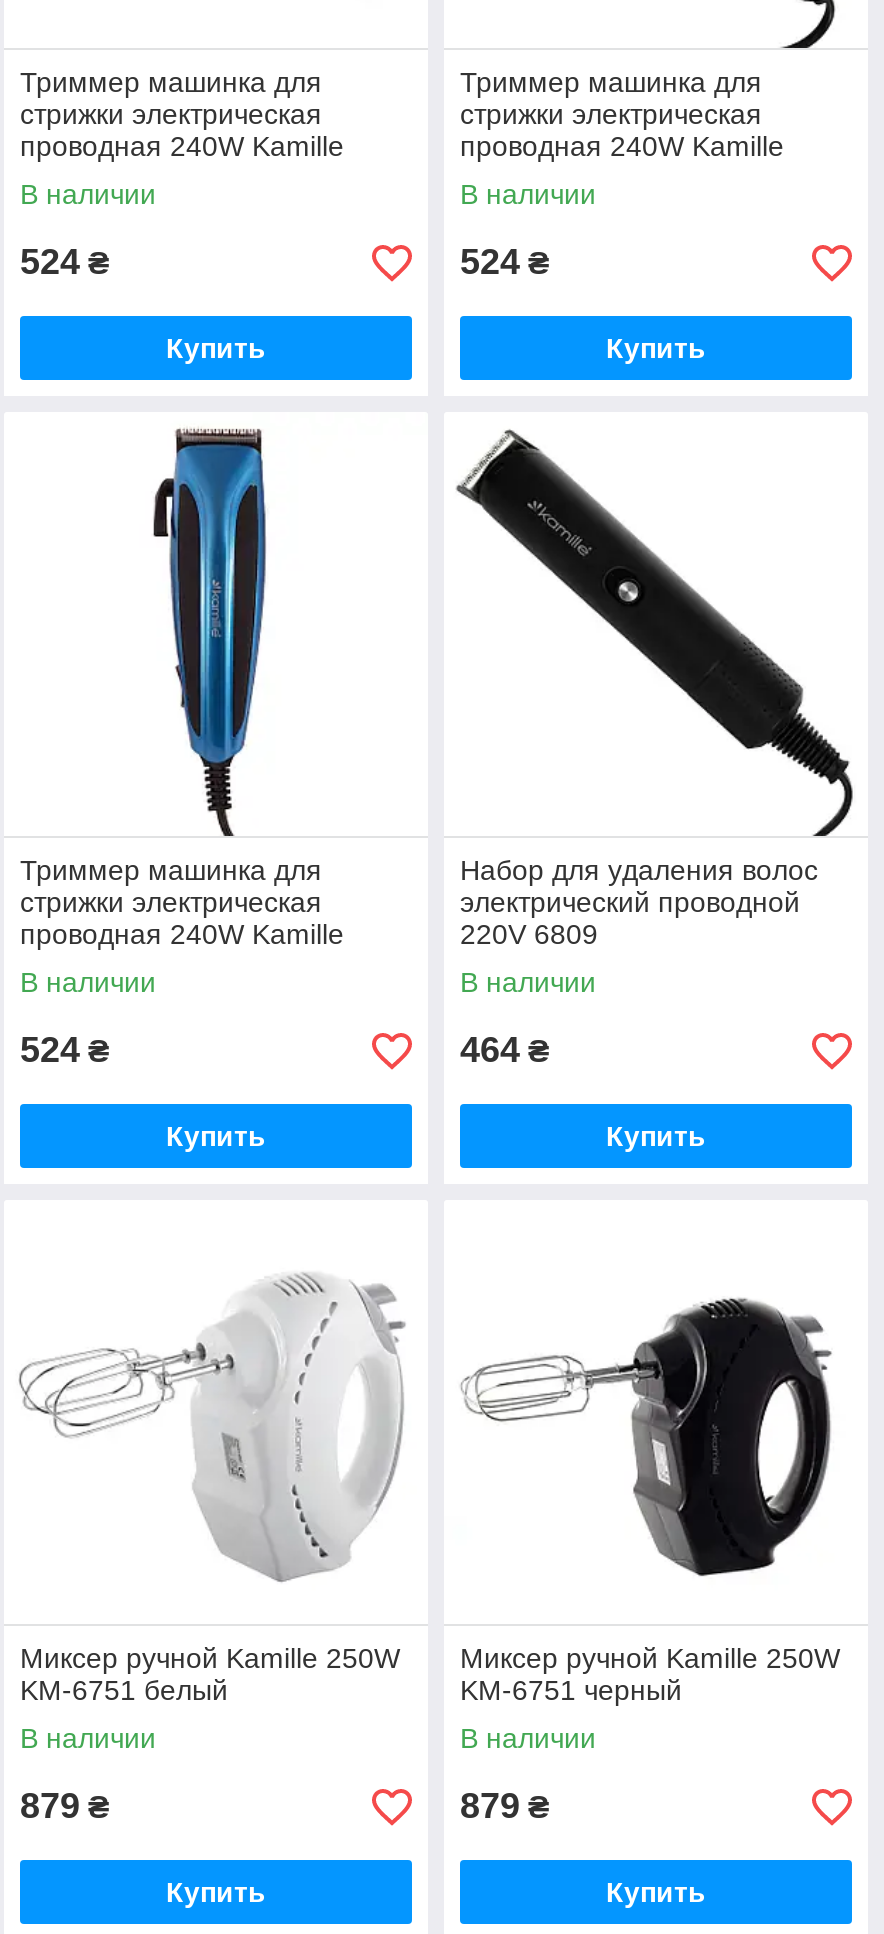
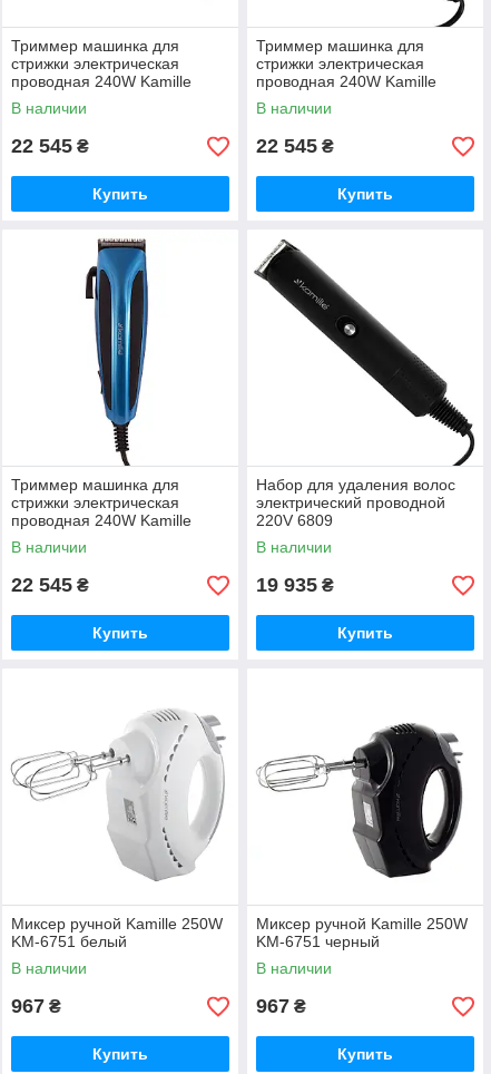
- 524 ₴
+ 22 545 ₴

- 524 ₴
+ 22 545 ₴

- 524 ₴
+ 22 545 ₴

- 464 ₴
+ 19 935 ₴

- 879 ₴
+ 967 ₴

- 879 ₴
+ 967 ₴
